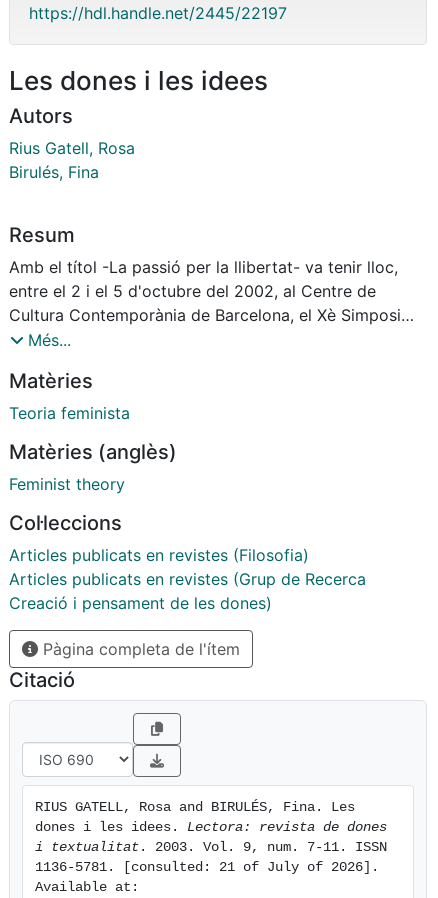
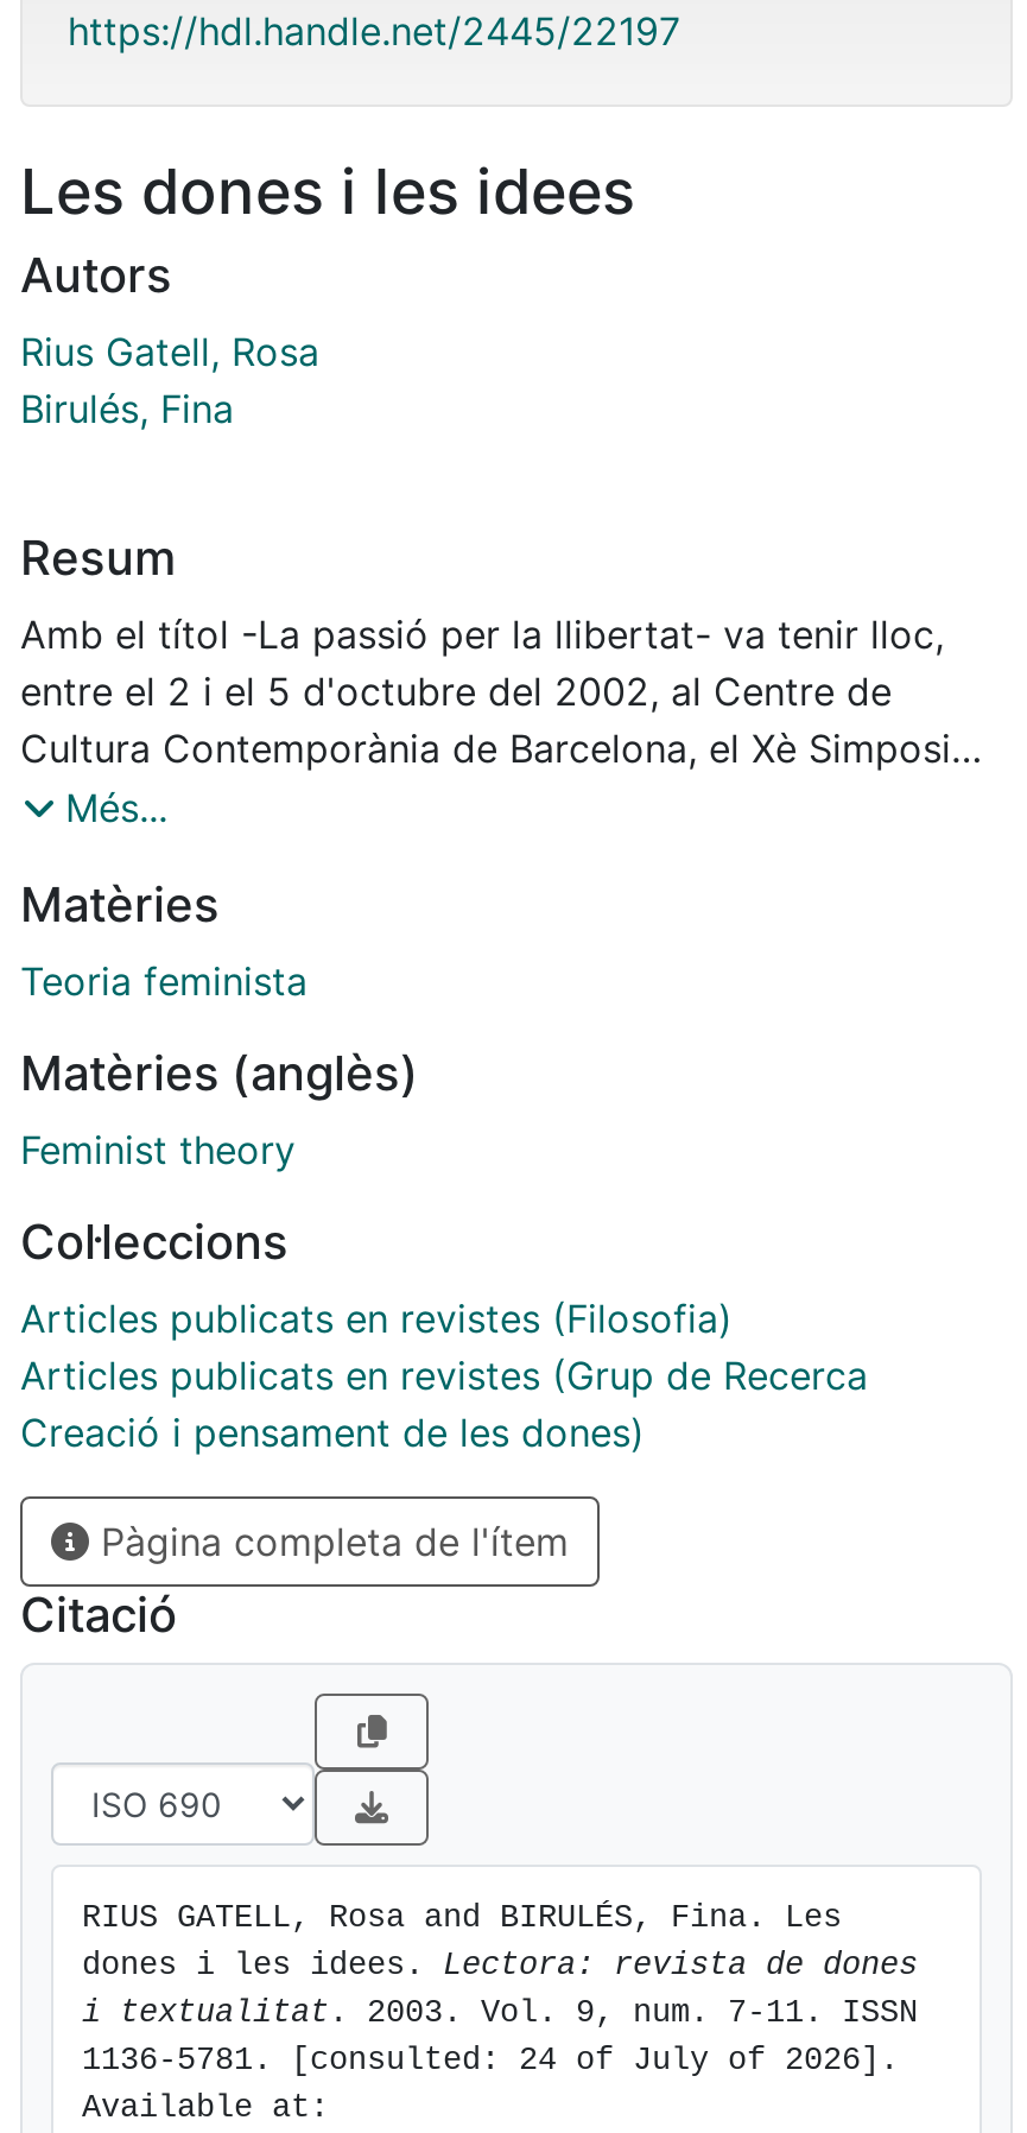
- 1136-5781. [consulted: 21 of July of 2026].
+ 1136-5781. [consulted: 24 of July of 2026].
